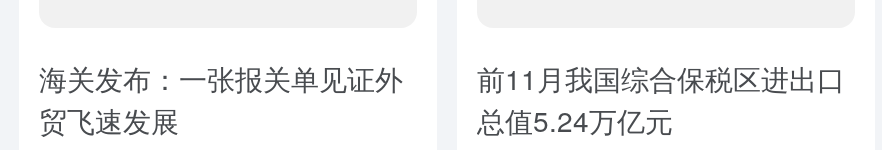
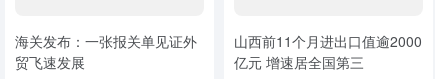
- 前11月我国综合保税区进出口
- 总值5.24万亿元
+ 山西前11个月进出口值逾2000
+ 亿元 增速居全国第三
